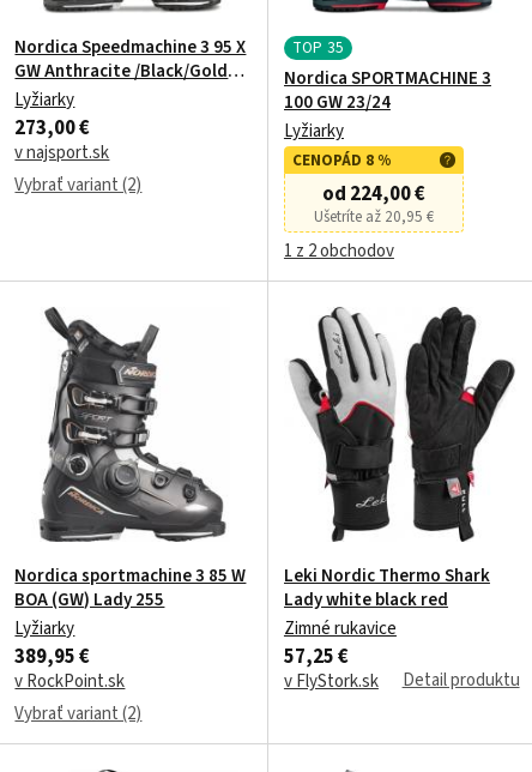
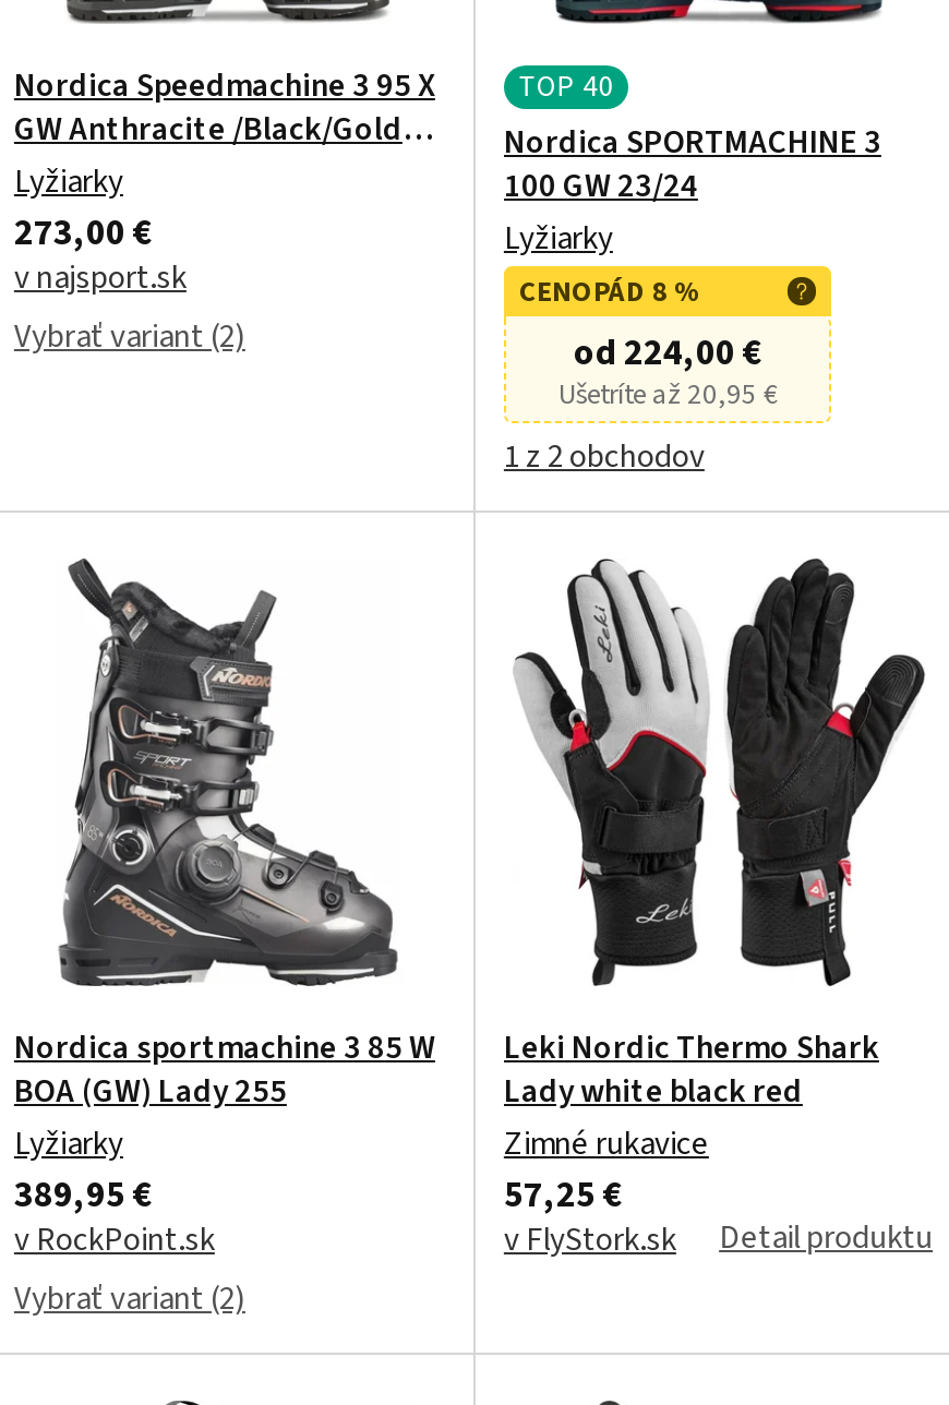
- TOP35
+ TOP40
